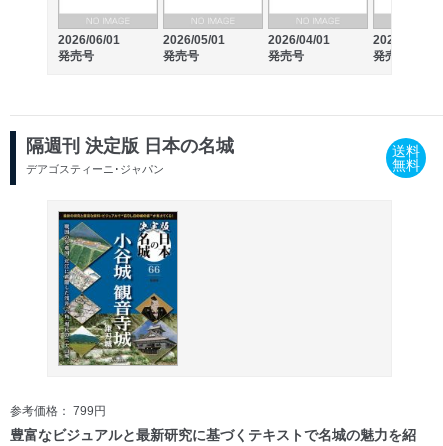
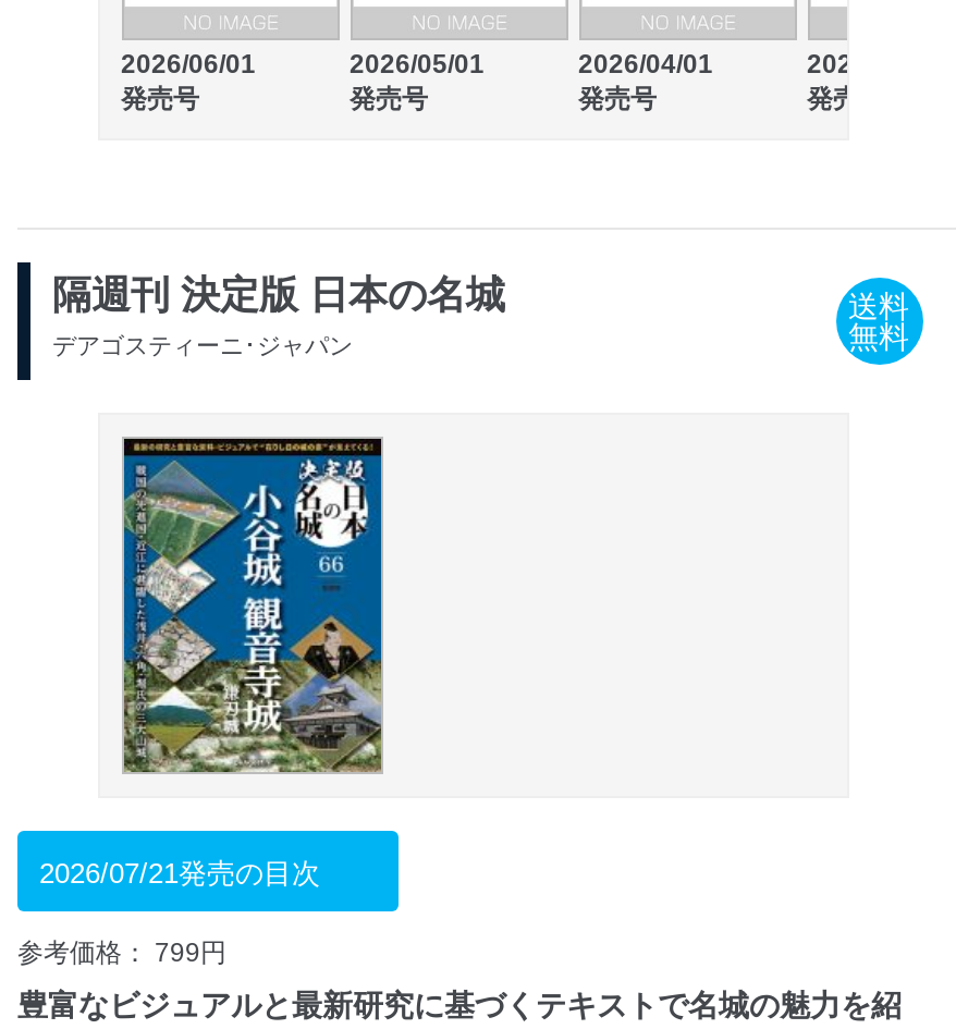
+ 2026/07/21発売の目次
